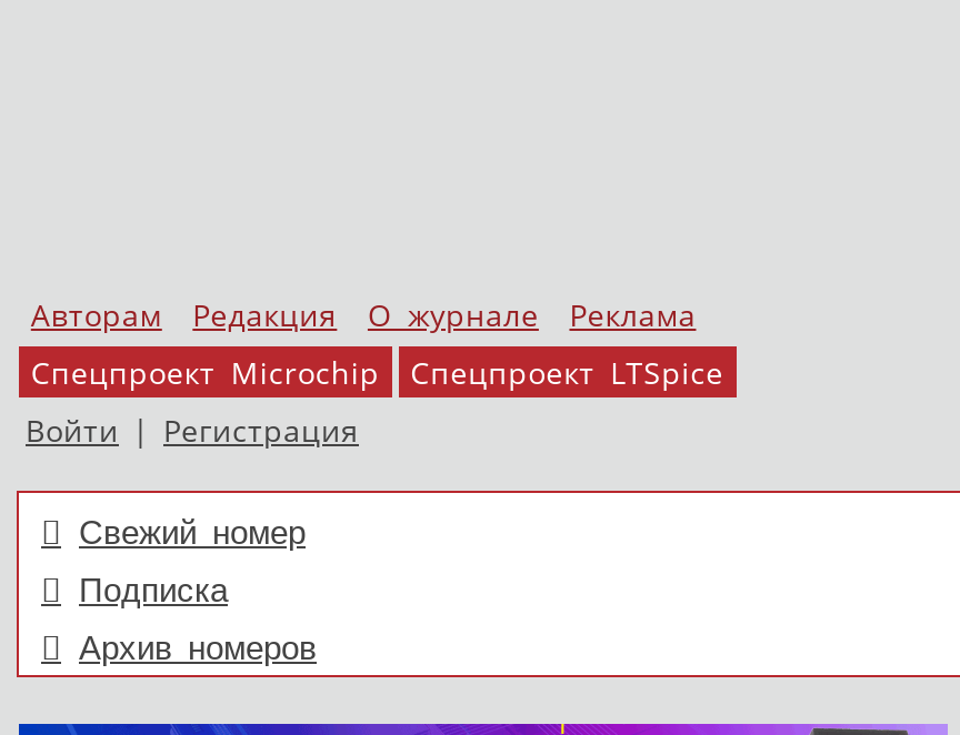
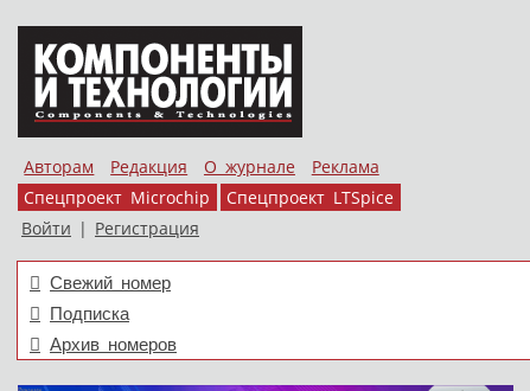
+ [image]
